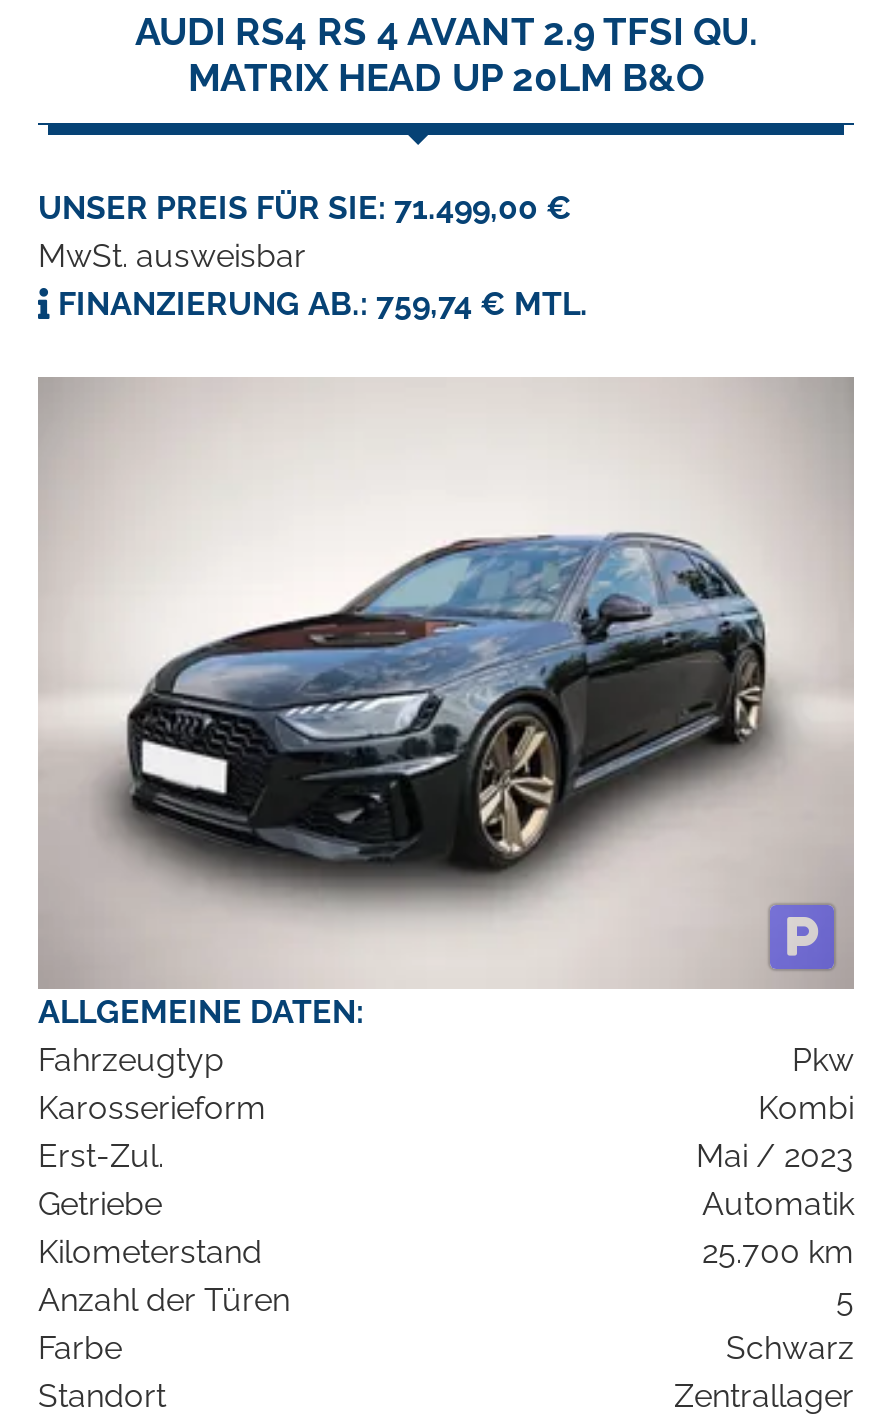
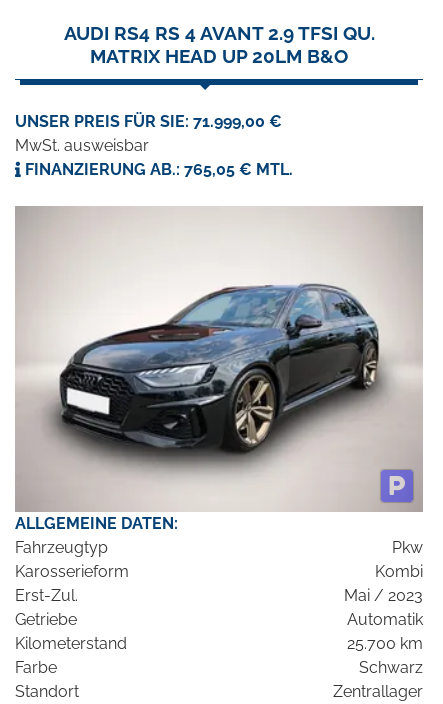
- UNSER PREIS FÜR SIE: 71.499,00 €
+ UNSER PREIS FÜR SIE: 71.999,00 €

- FINANZIERUNG AB.: 759,74 € MTL.
+ FINANZIERUNG AB.: 765,05 € MTL.

- Anzahl der Türen
- 5
